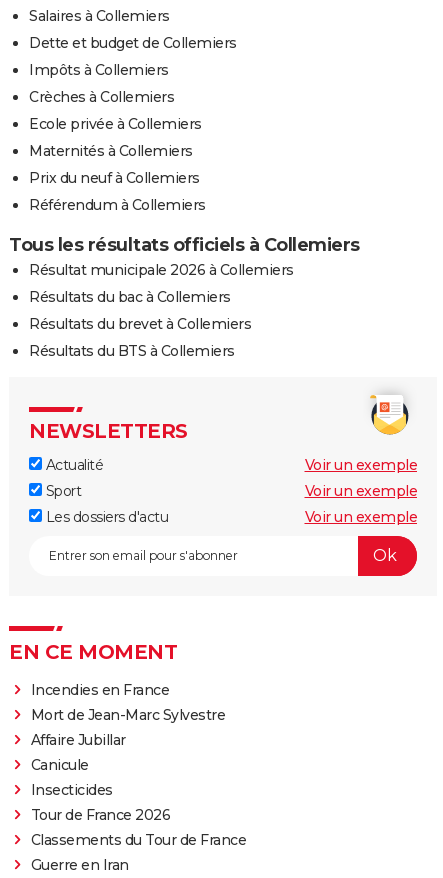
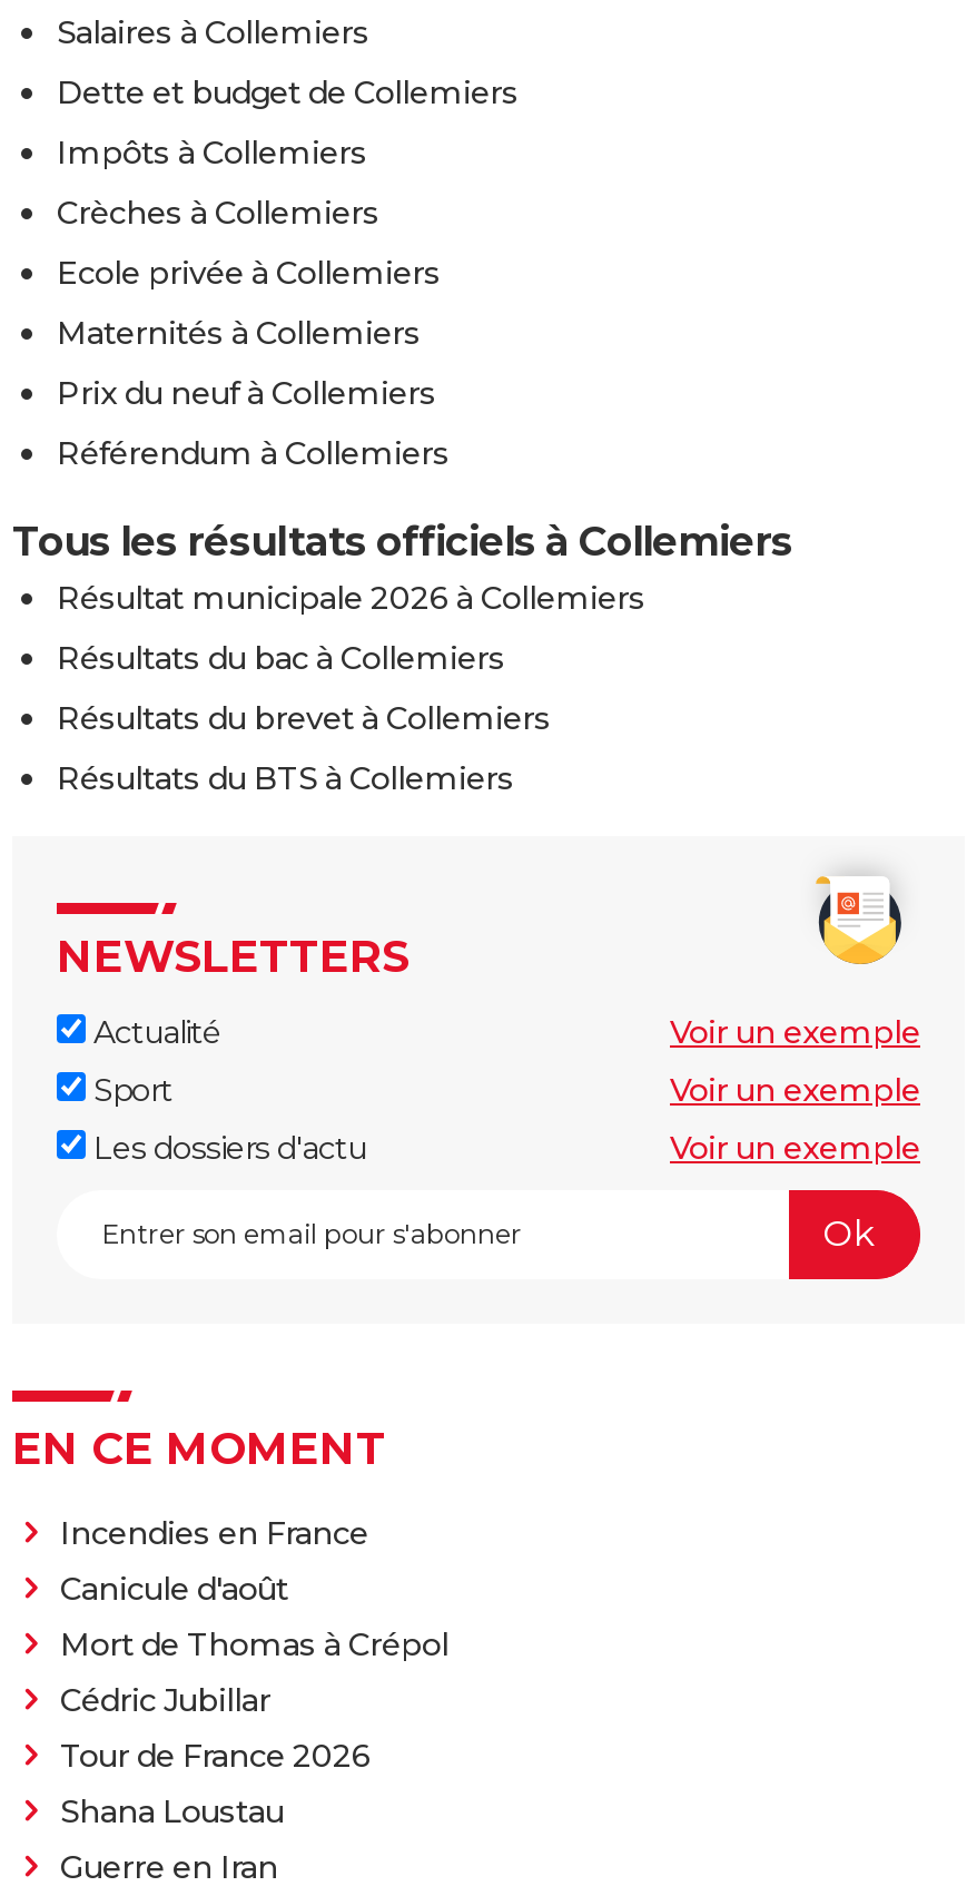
- Mort de Jean-Marc Sylvestre
- Affaire Jubillar
- Canicule
- Insecticides
+ Canicule d'août
+ Mort de Thomas à Crépol
+ Cédric Jubillar

- Classements du Tour de France
+ Shana Loustau
